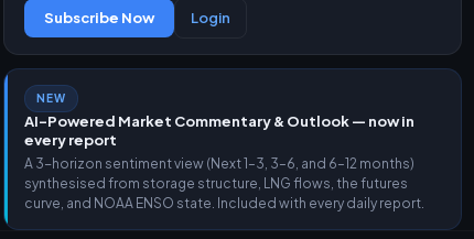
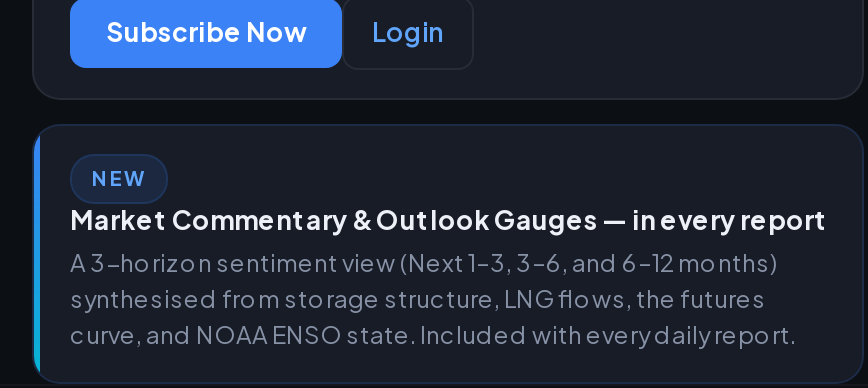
- AI-Powered Market Commentary & Outlook — now in
- every report
+ Market Commentary & Outlook Gauges — in every report
